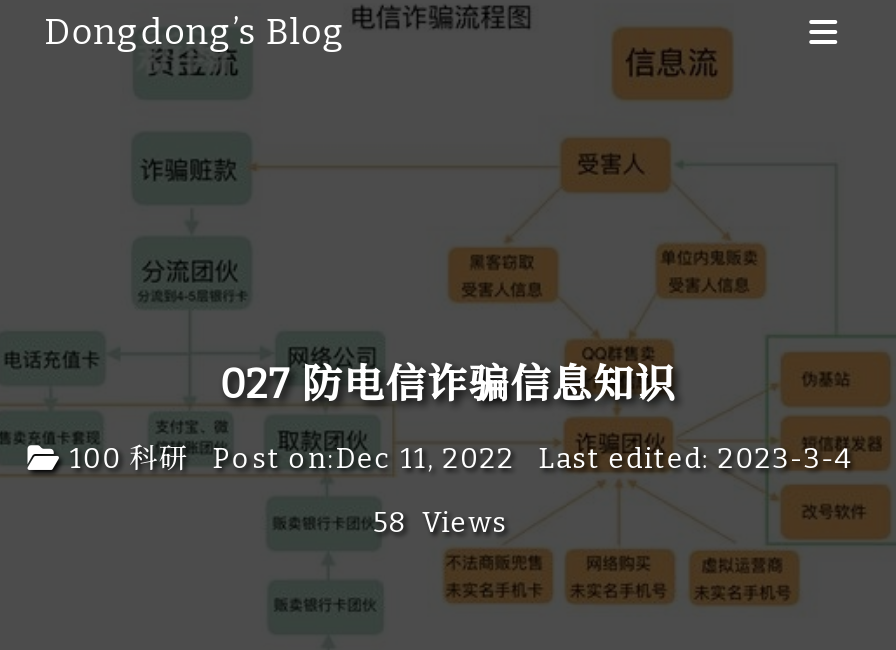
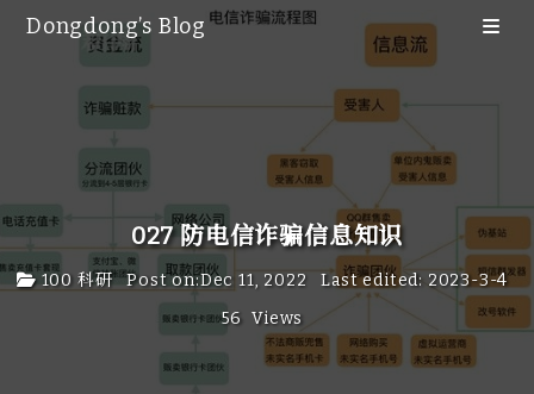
- 58 Views
+ 56 Views
